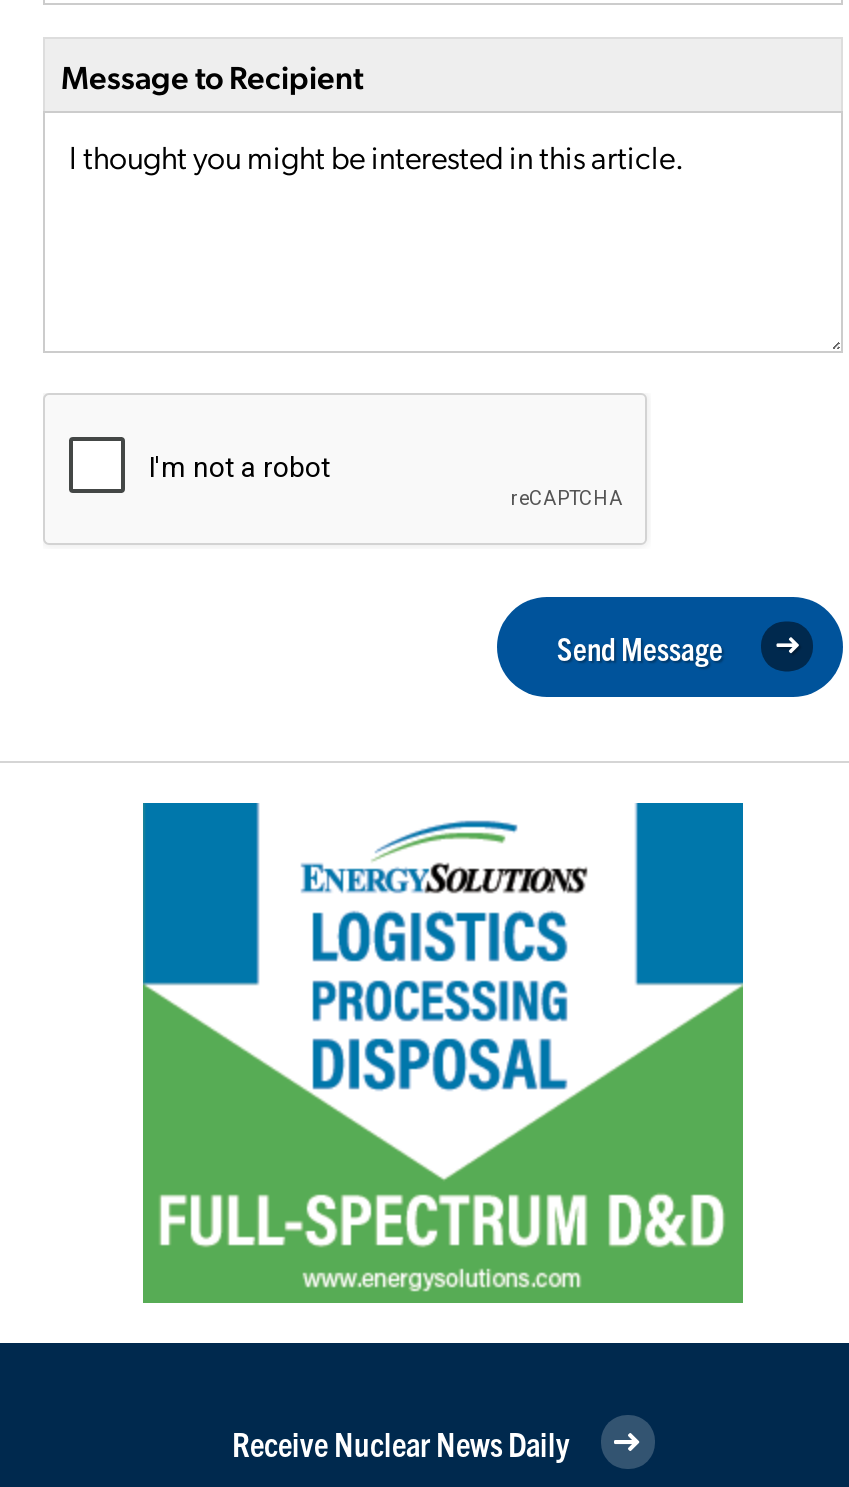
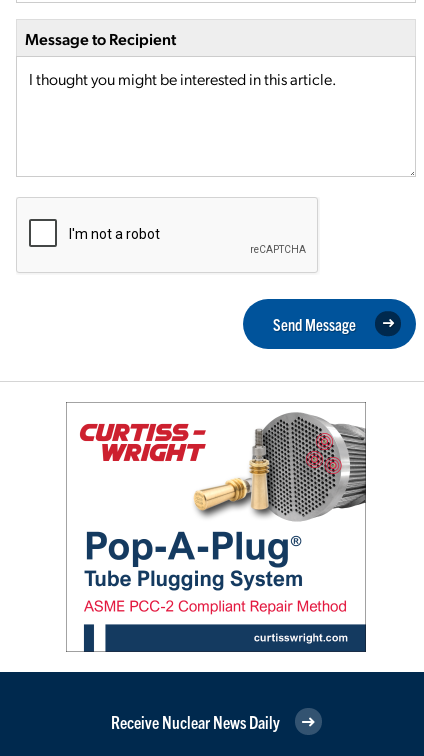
- [image]
+ [image]
